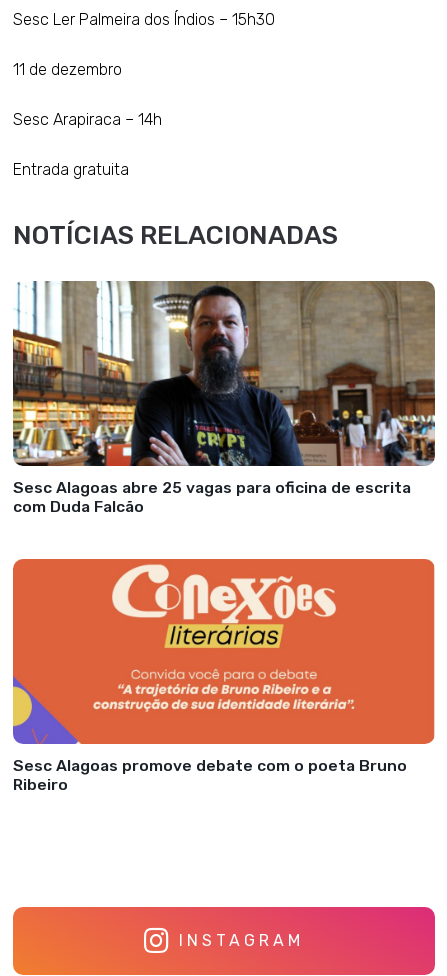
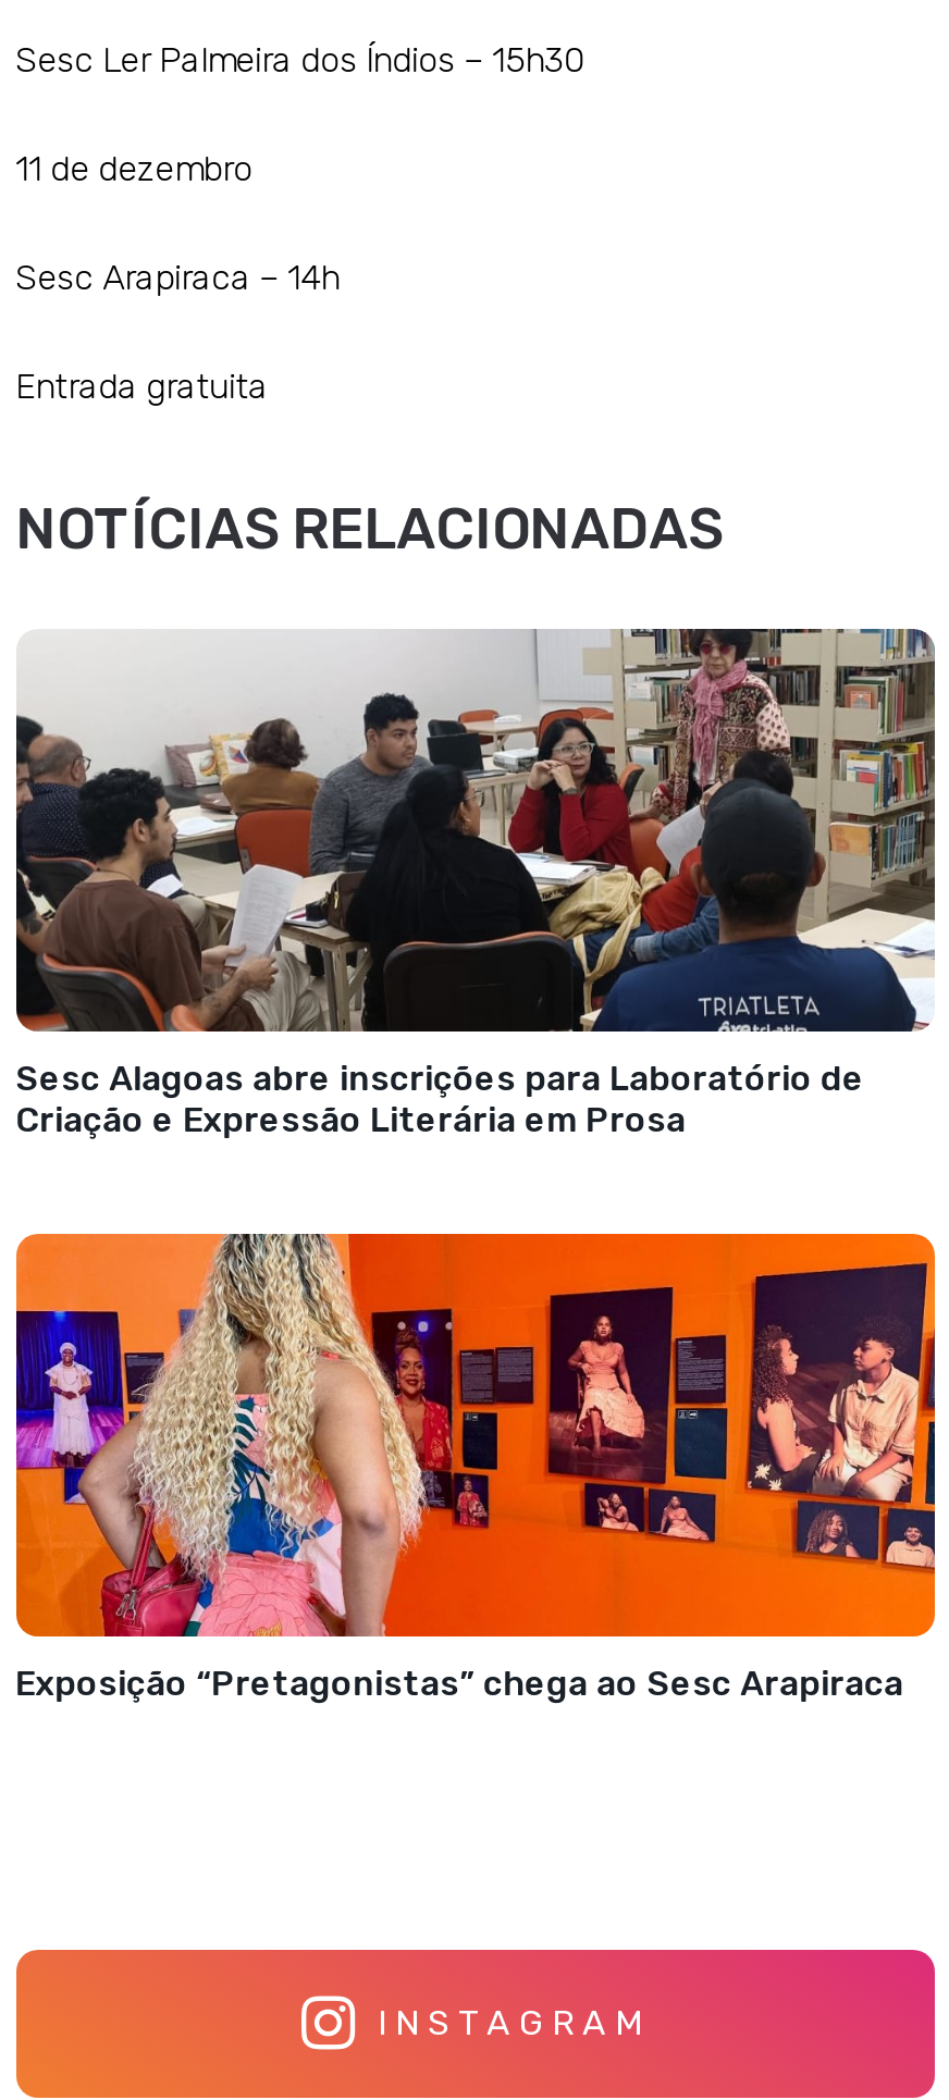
- [image]
- Sesc Alagoas abre 25 vagas para oficina de escrita
- com Duda Falcão
+ [image]
+ Sesc Alagoas abre inscrições para Laboratório de
+ Criação e Expressão Literária em Prosa

- [image]
- Sesc Alagoas promove debate com o poeta Bruno
- Ribeiro
+ [image]
+ Exposição “Pretagonistas” chega ao Sesc Arapiraca
